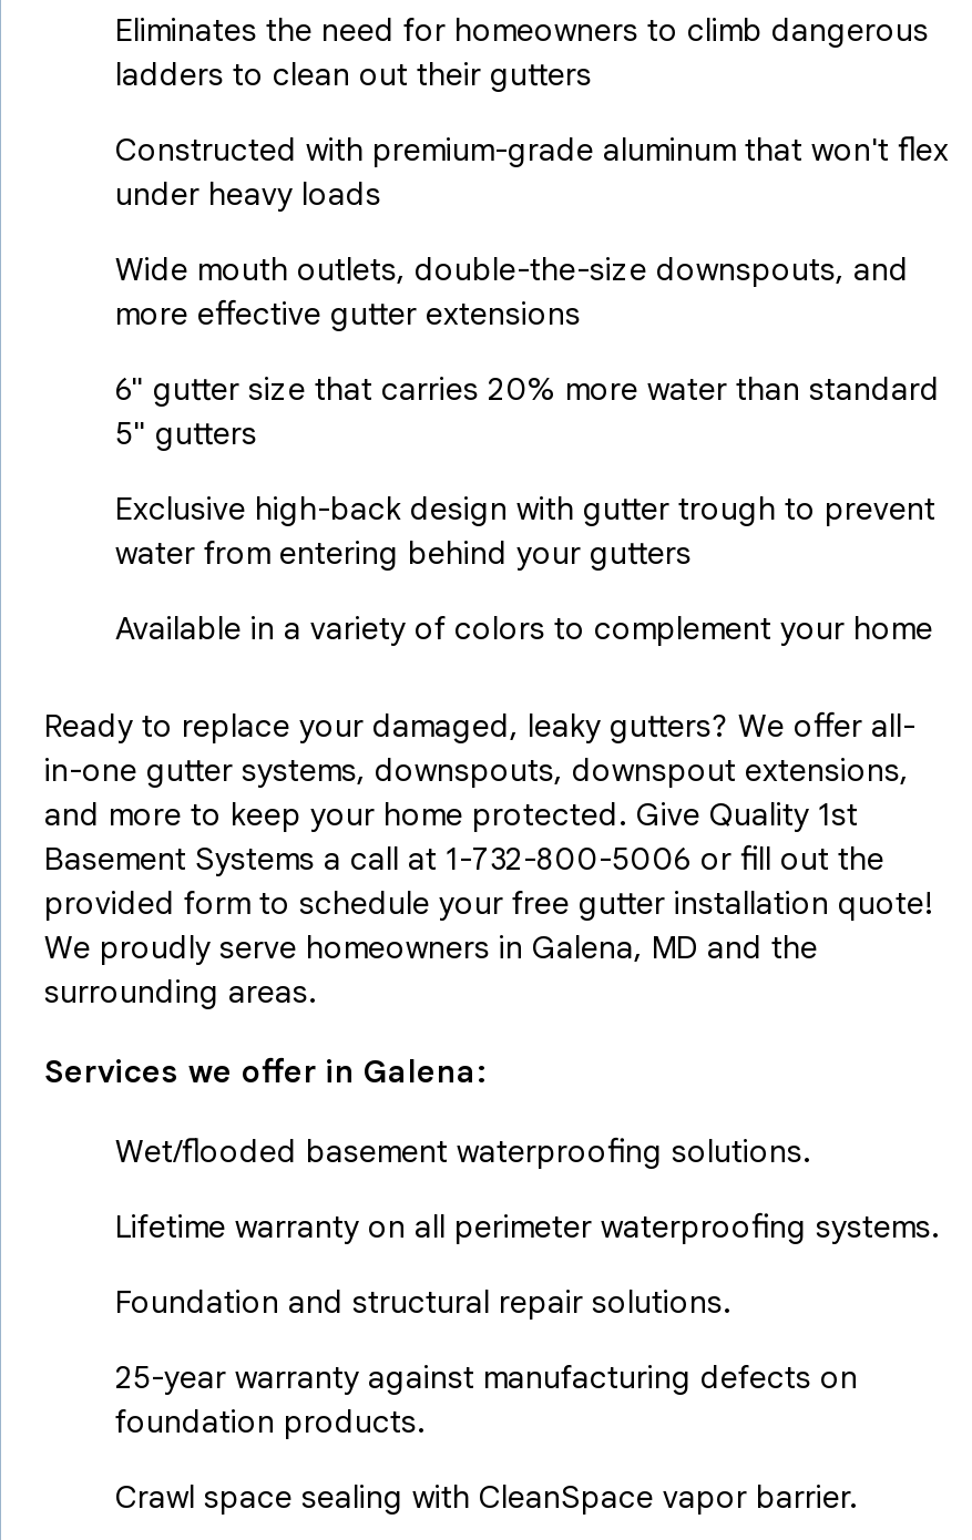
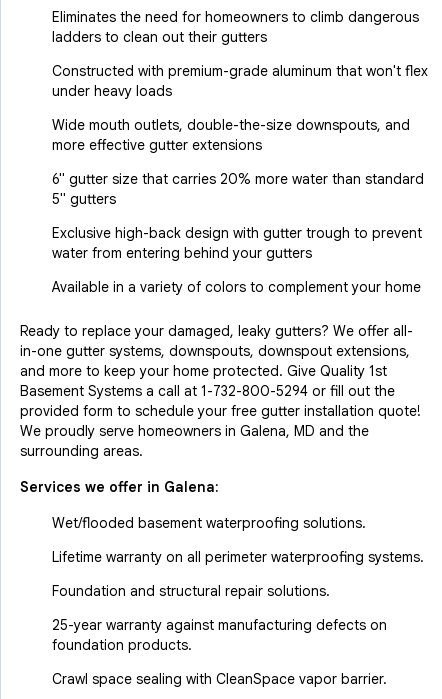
- Basement Systems a call at 1-732-800-5006 or fill out the
+ Basement Systems a call at 1-732-800-5294 or fill out the
